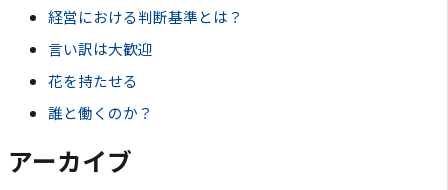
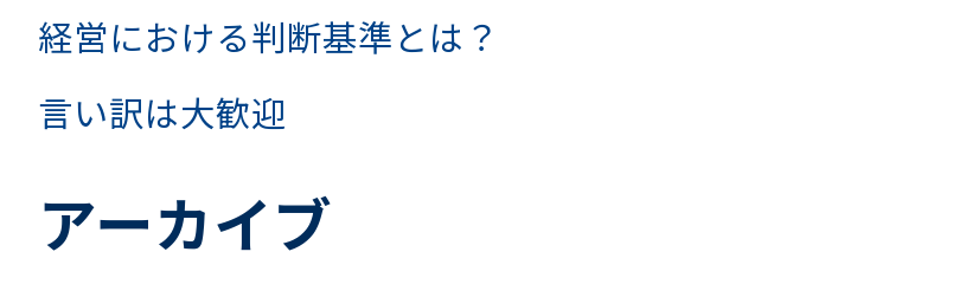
- 花を持たせる
- 誰と働くのか？
